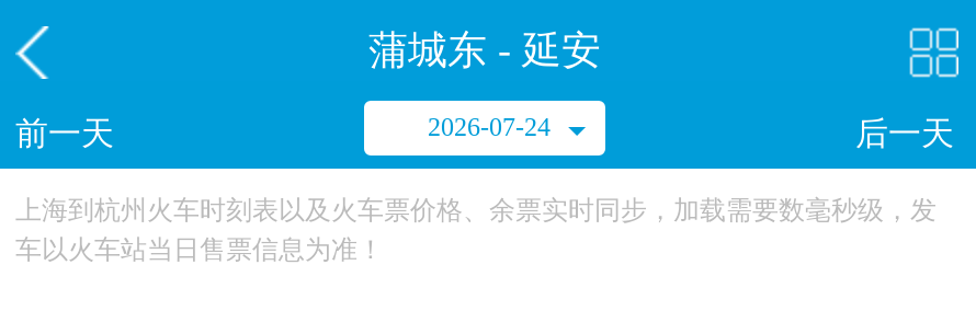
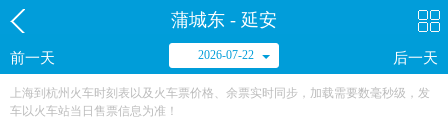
- 2026-07-24
+ 2026-07-22
